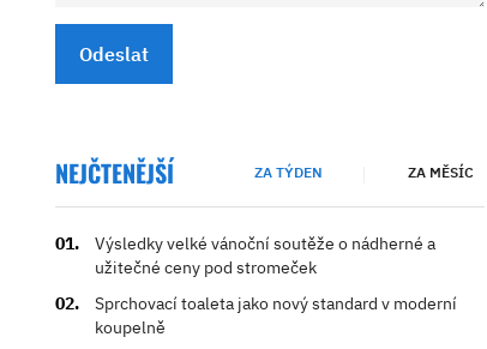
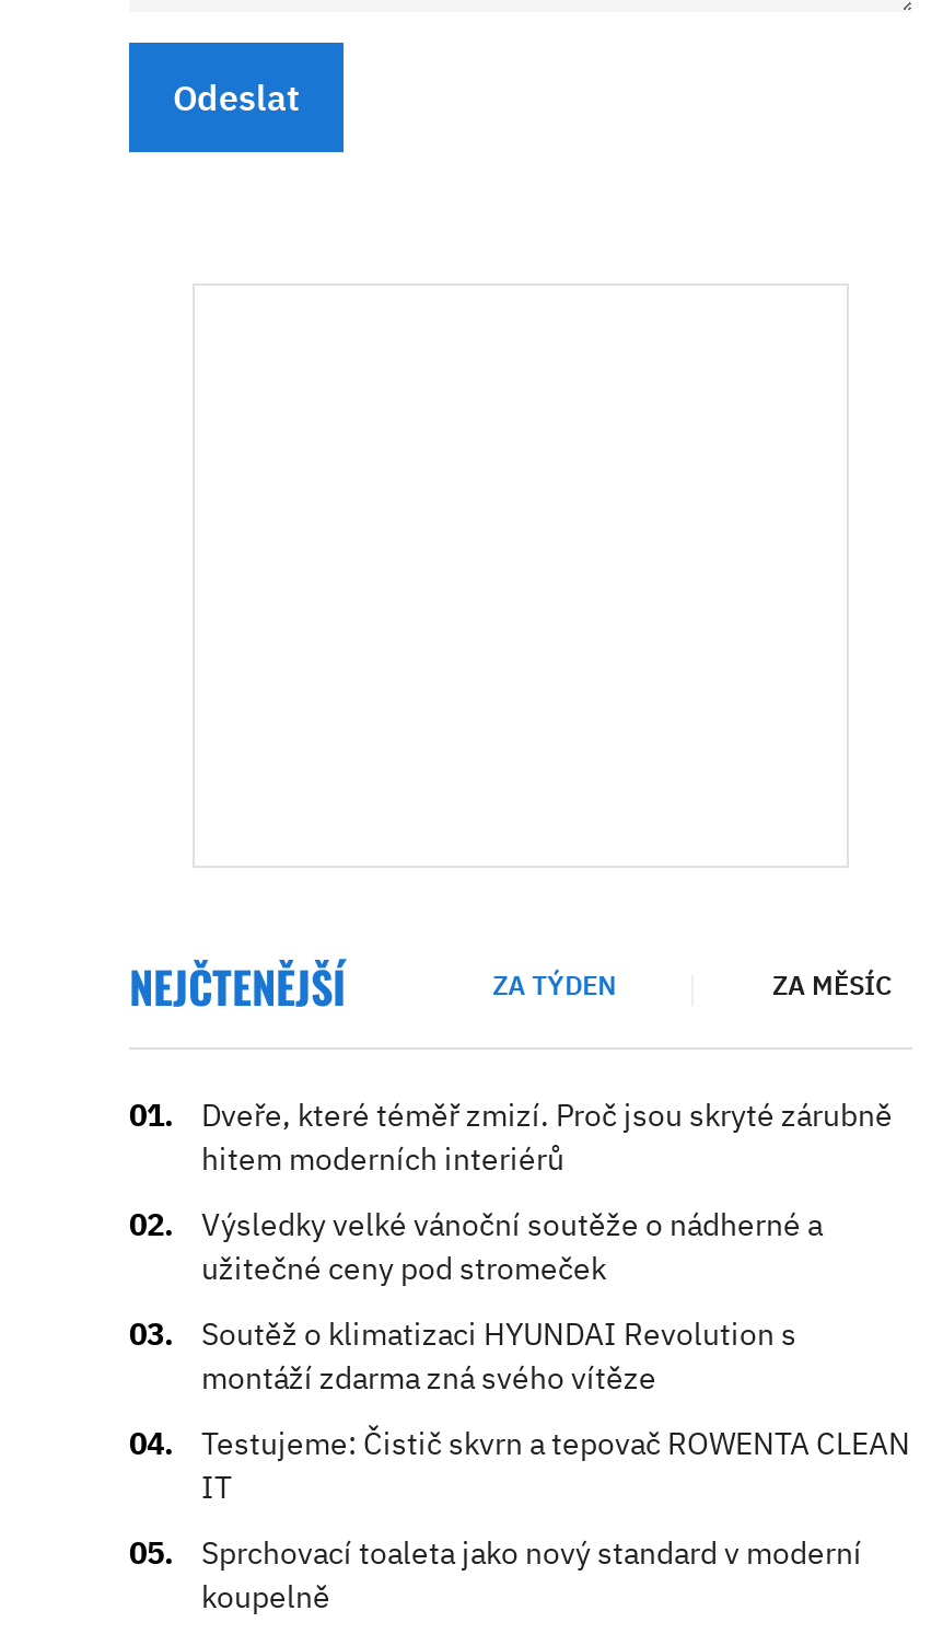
+ Dveře, které téměř zmizí. Proč jsou skryté zárubně
+ hitem moderních interiérů

+ Soutěž o klimatizaci HYUNDAI Revolution s
+ montáží zdarma zná svého vítěze
+ Testujeme: Čistič skvrn a tepovač ROWENTA CLEAN
+ IT
